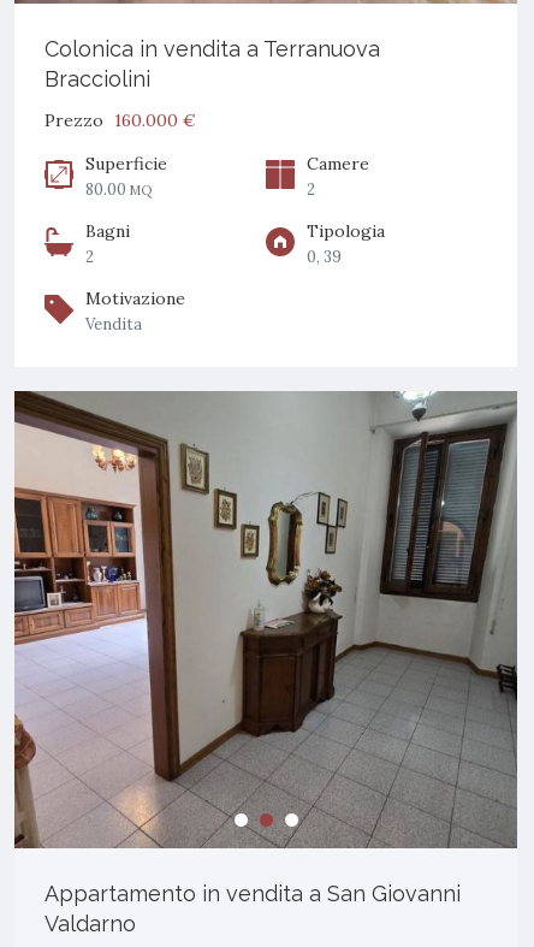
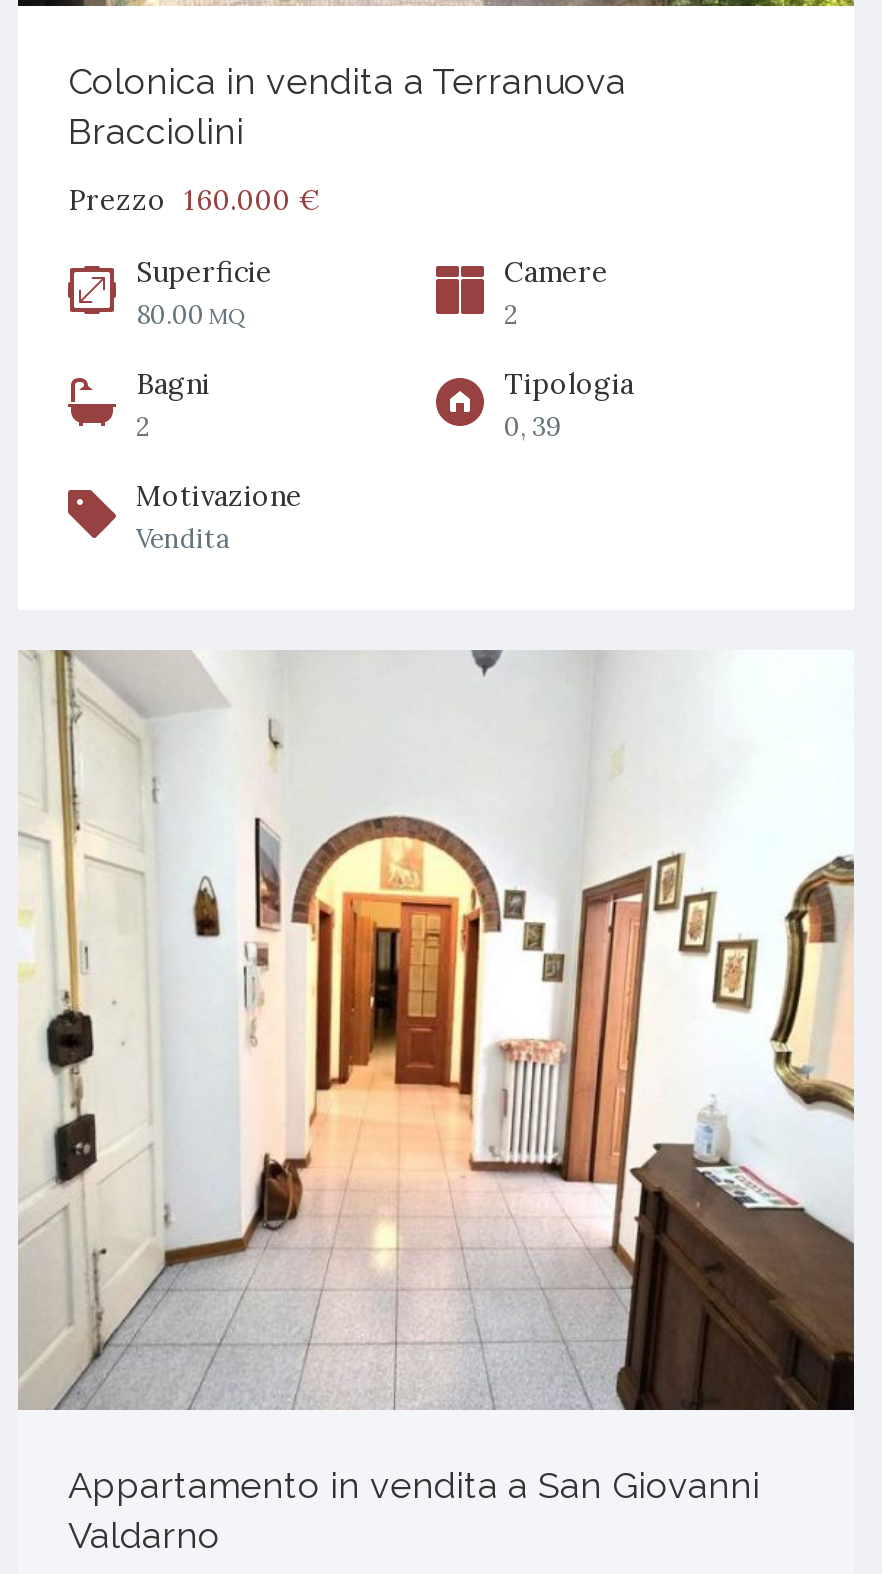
- [image]
+ [image]
